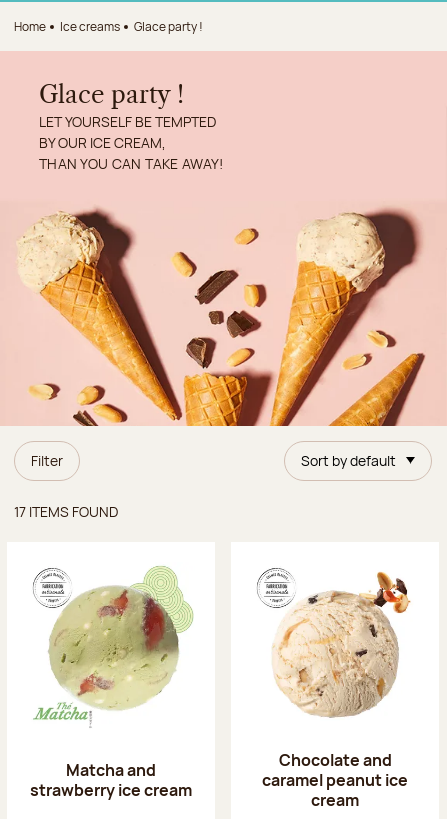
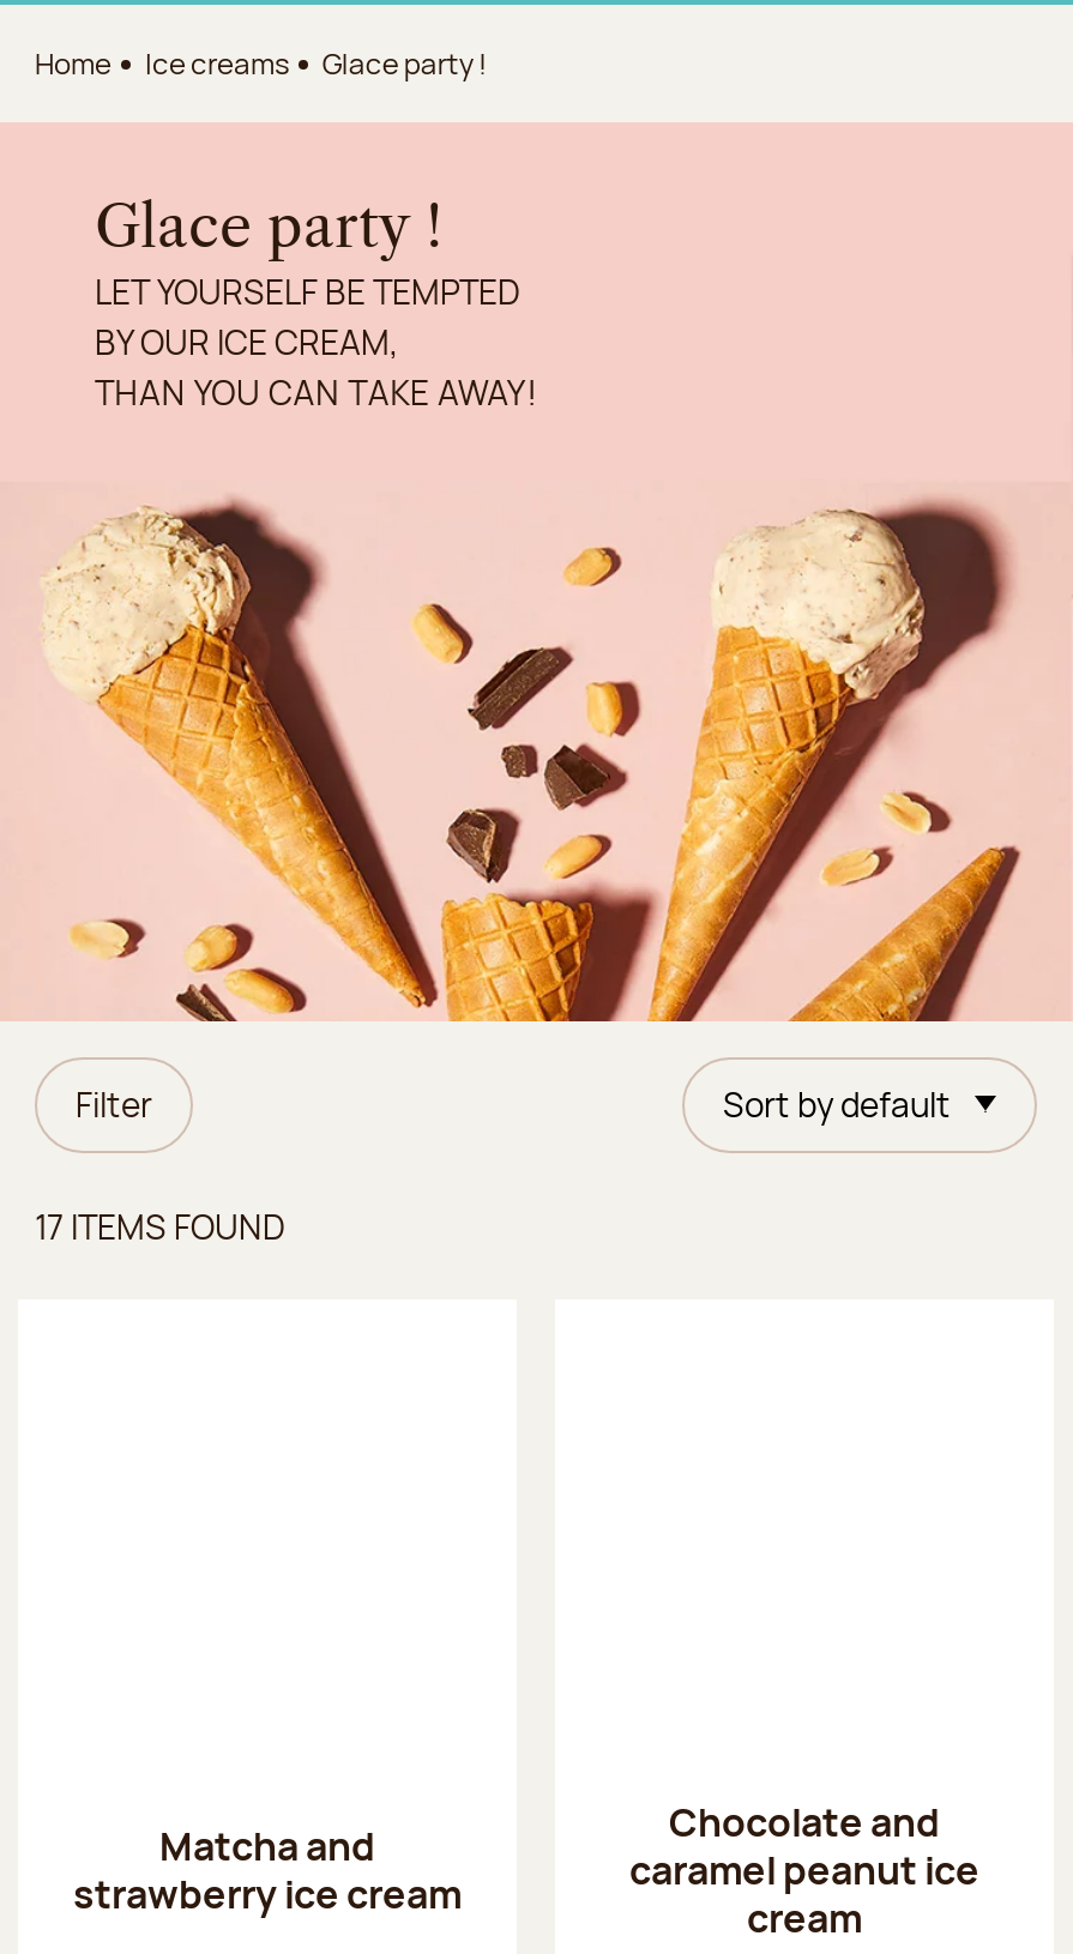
- [image]

- [image]
